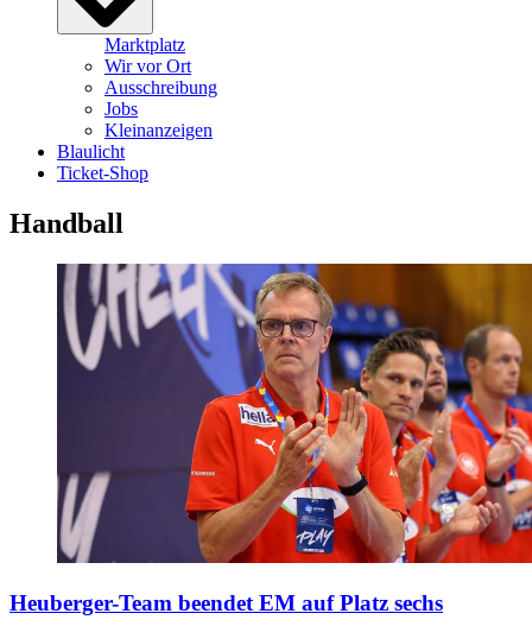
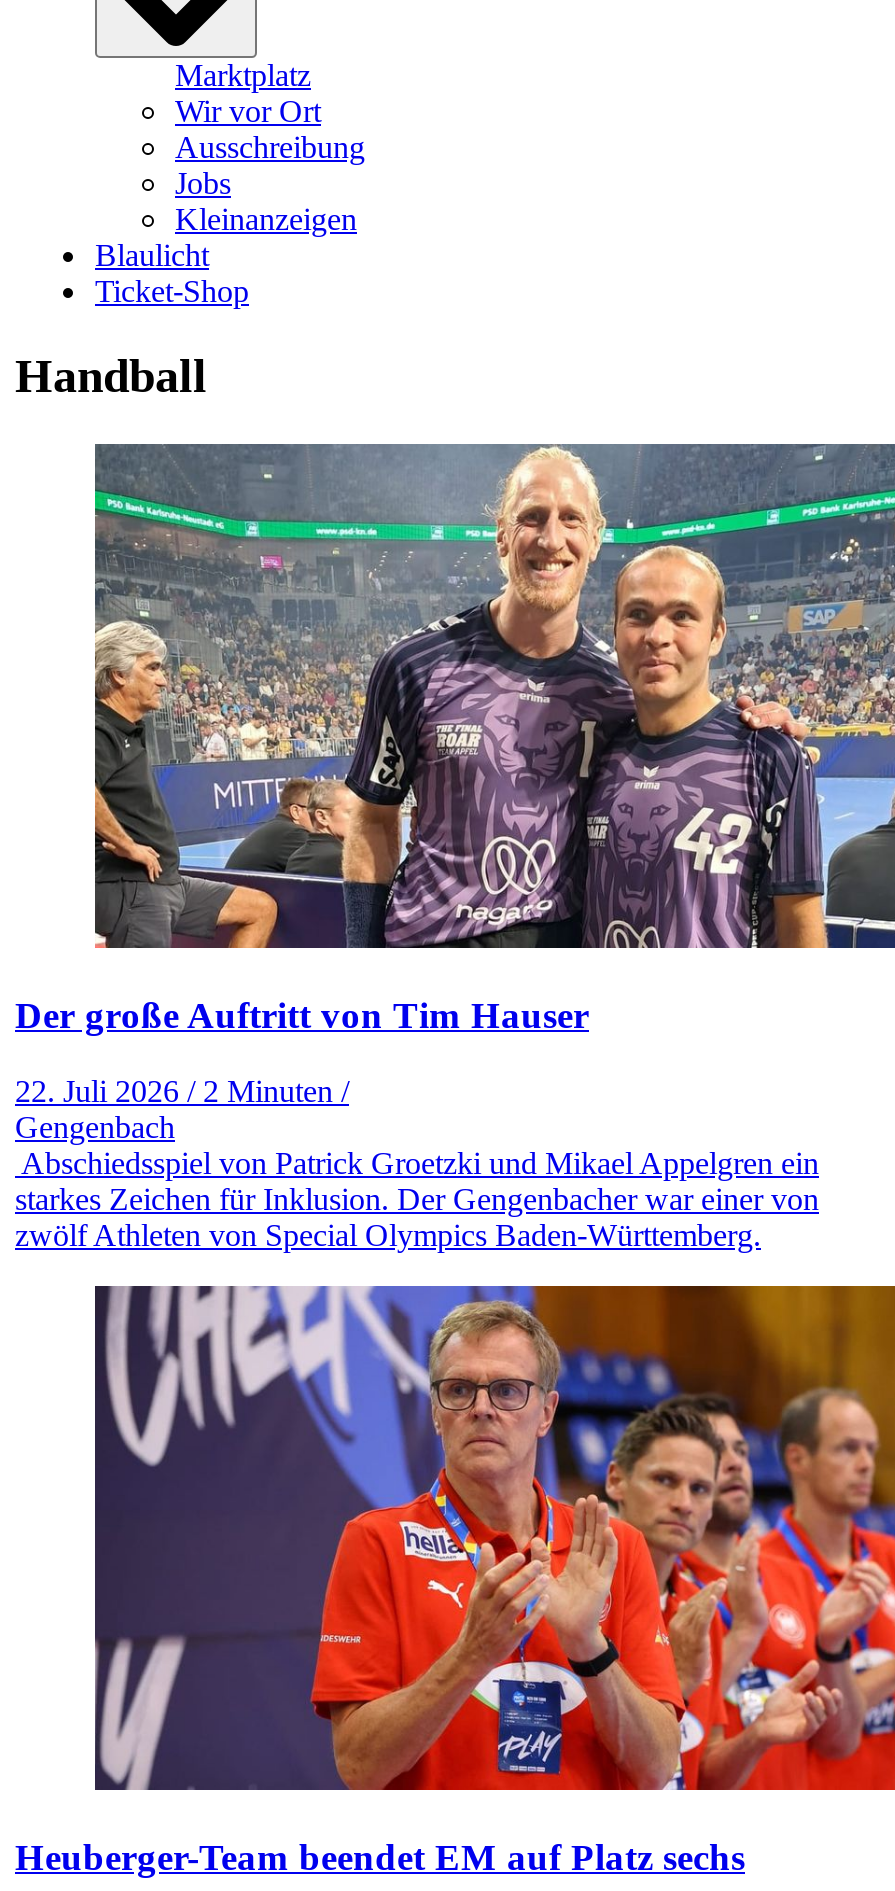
+ [image]
+ Der große Auftritt von Tim Hauser
+ 22. Juli 2026 / 2 Minuten /
+ Gengenbach
+ Abschiedsspiel von Patrick Groetzki und Mikael Appelgren ein
+ starkes Zeichen für Inklusion. Der Gengenbacher war einer von
+ zwölf Athleten von Special Olympics Baden-Württemberg.
